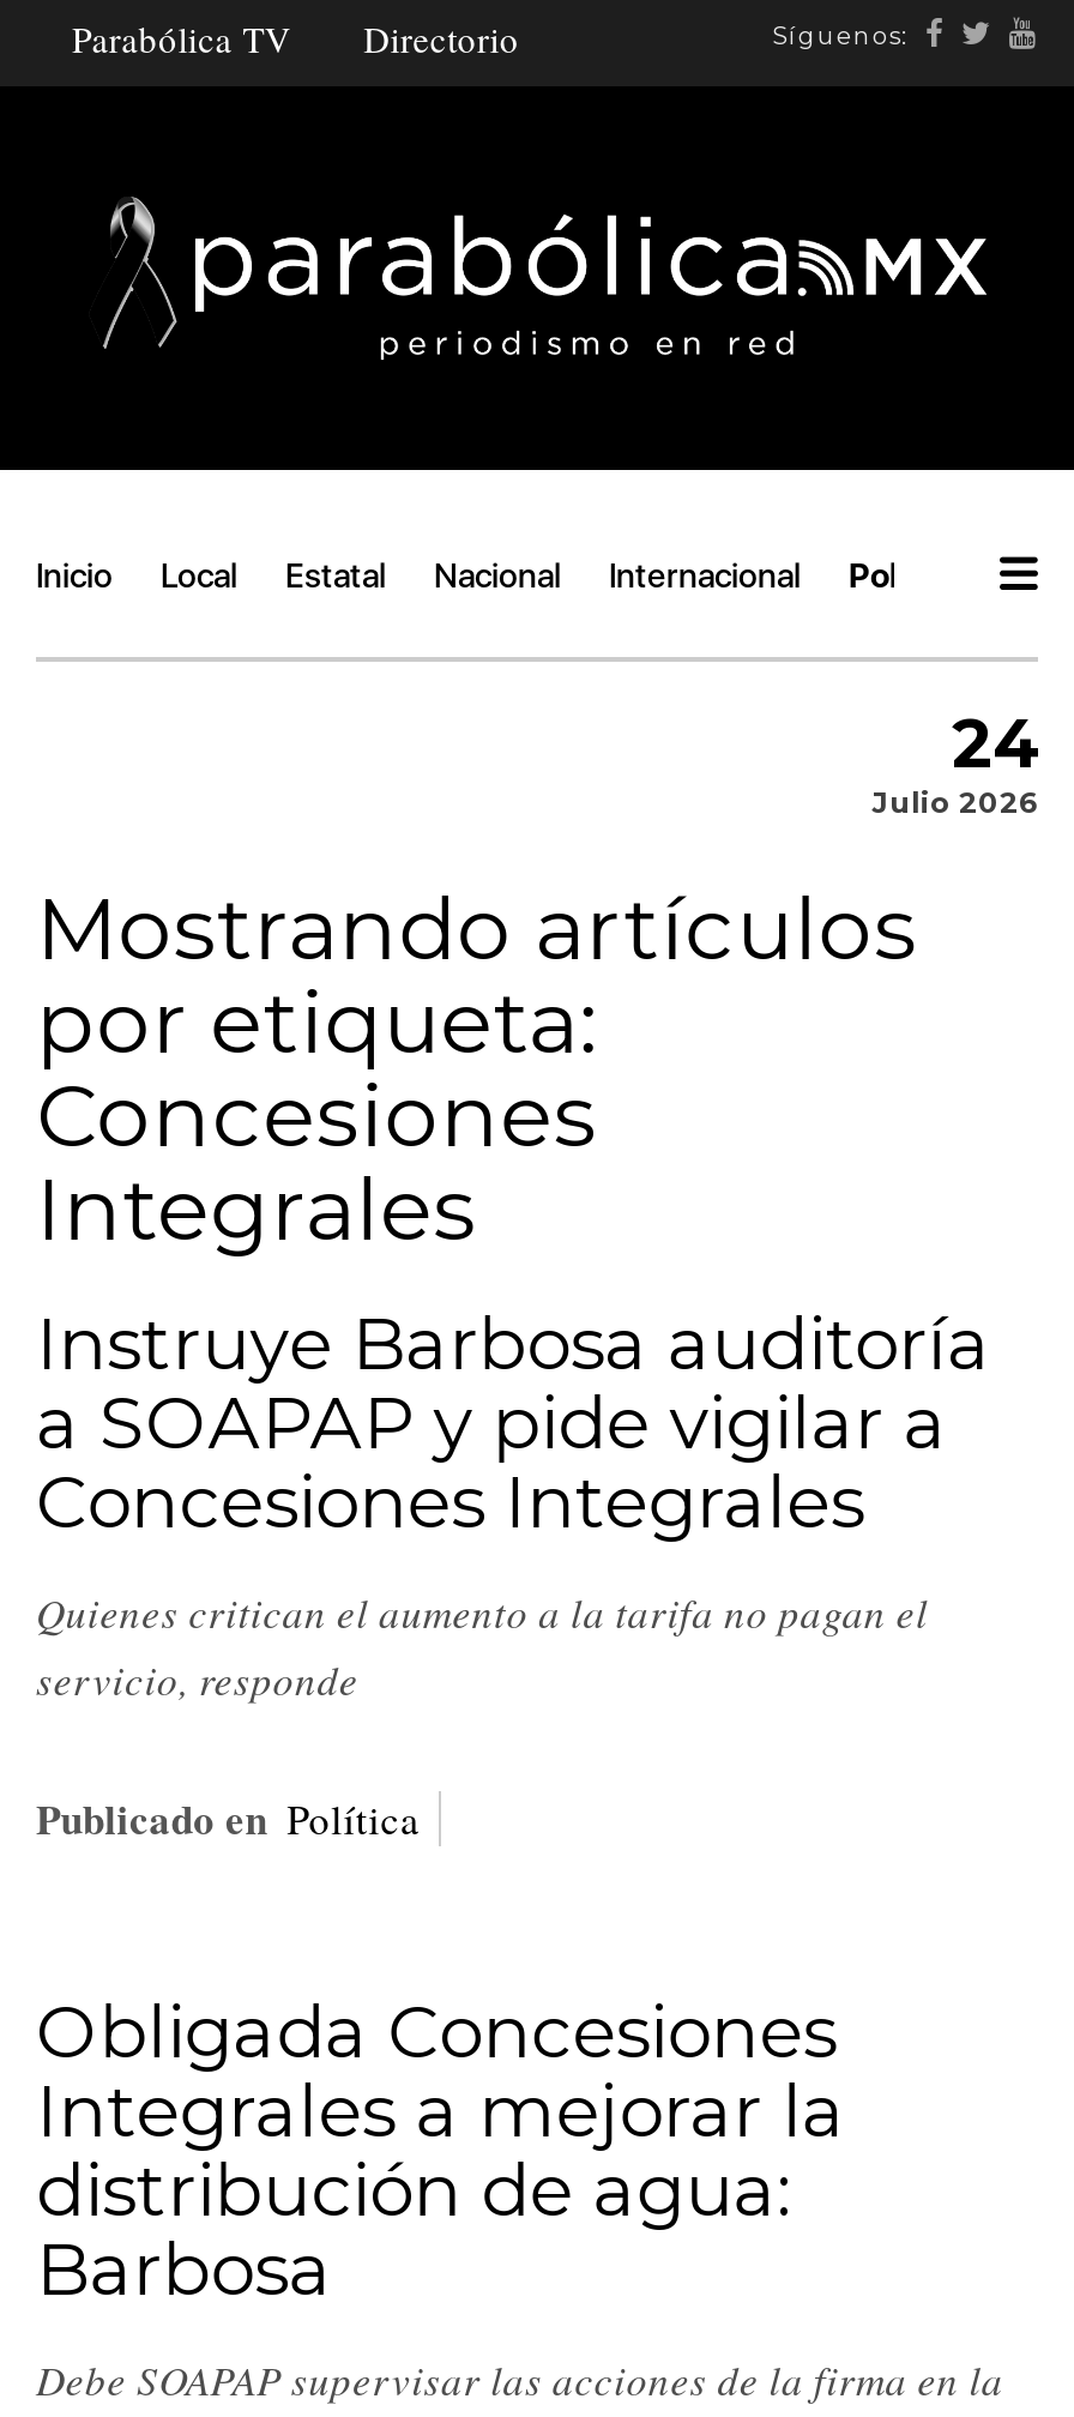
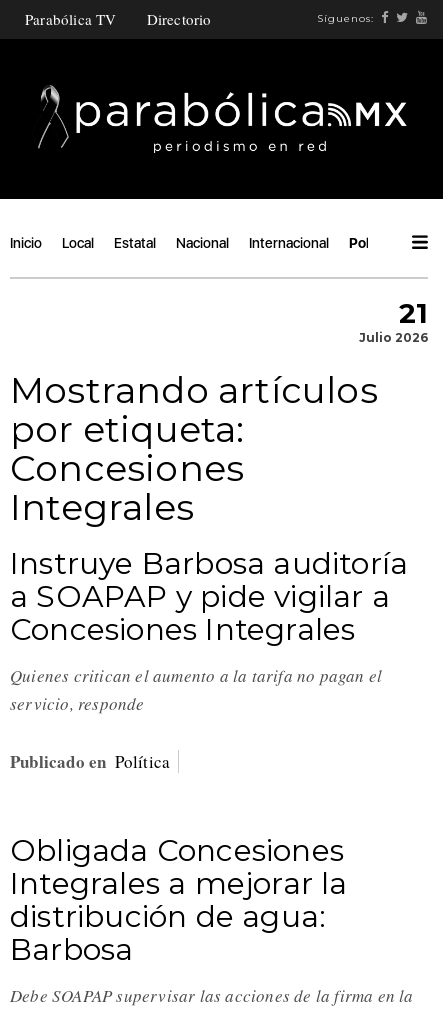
- 24
+ 21
